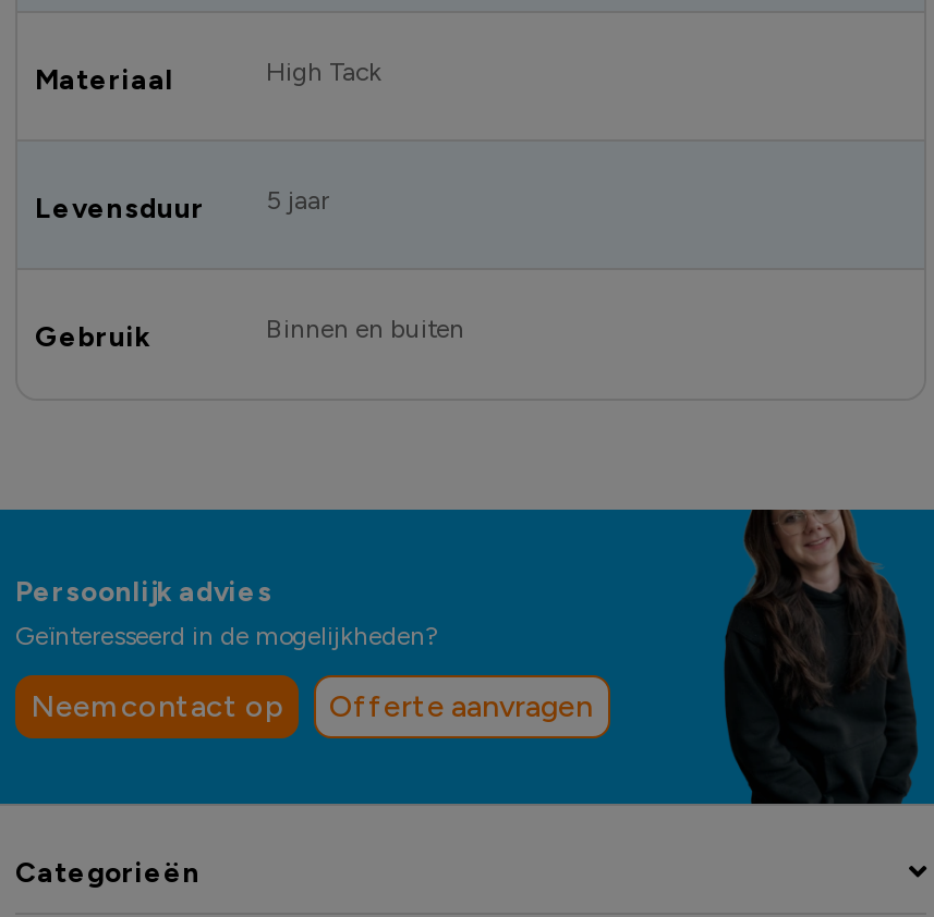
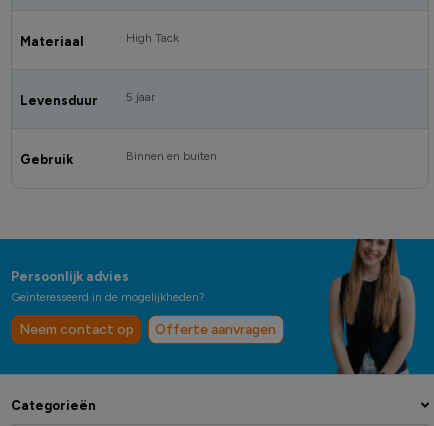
- [image]
+ [image]
